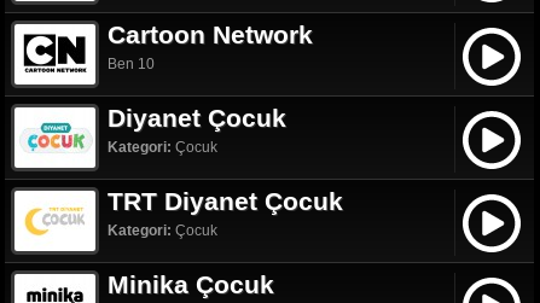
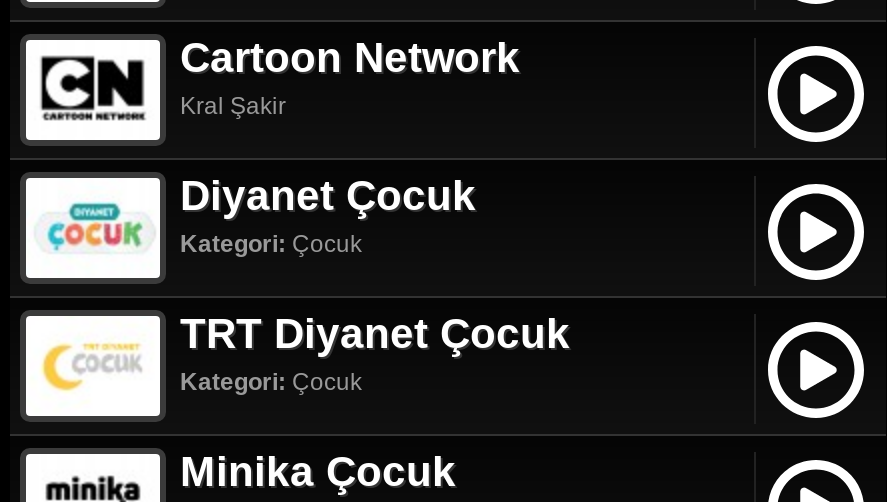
- Ben 10
+ Kral Şakir
